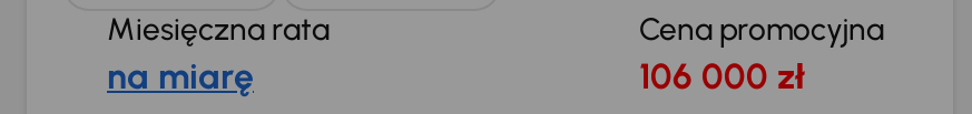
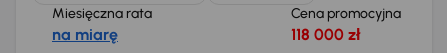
- 106 000 zł
+ 118 000 zł
